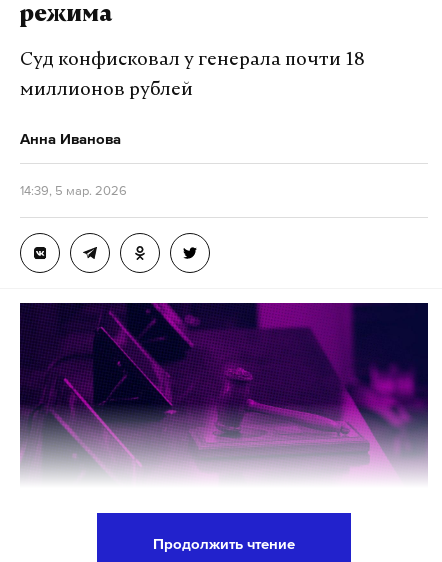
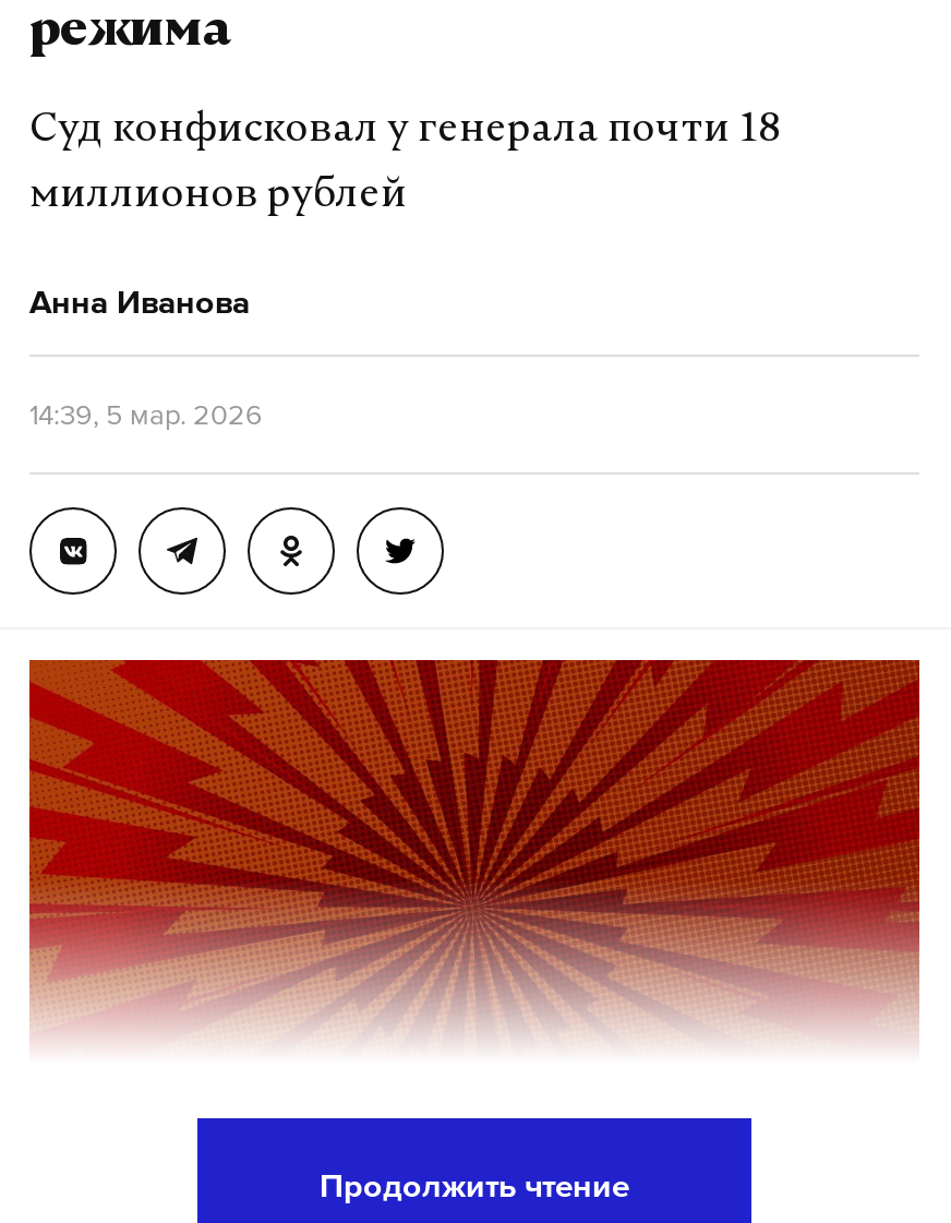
- [image]
+ [image]
